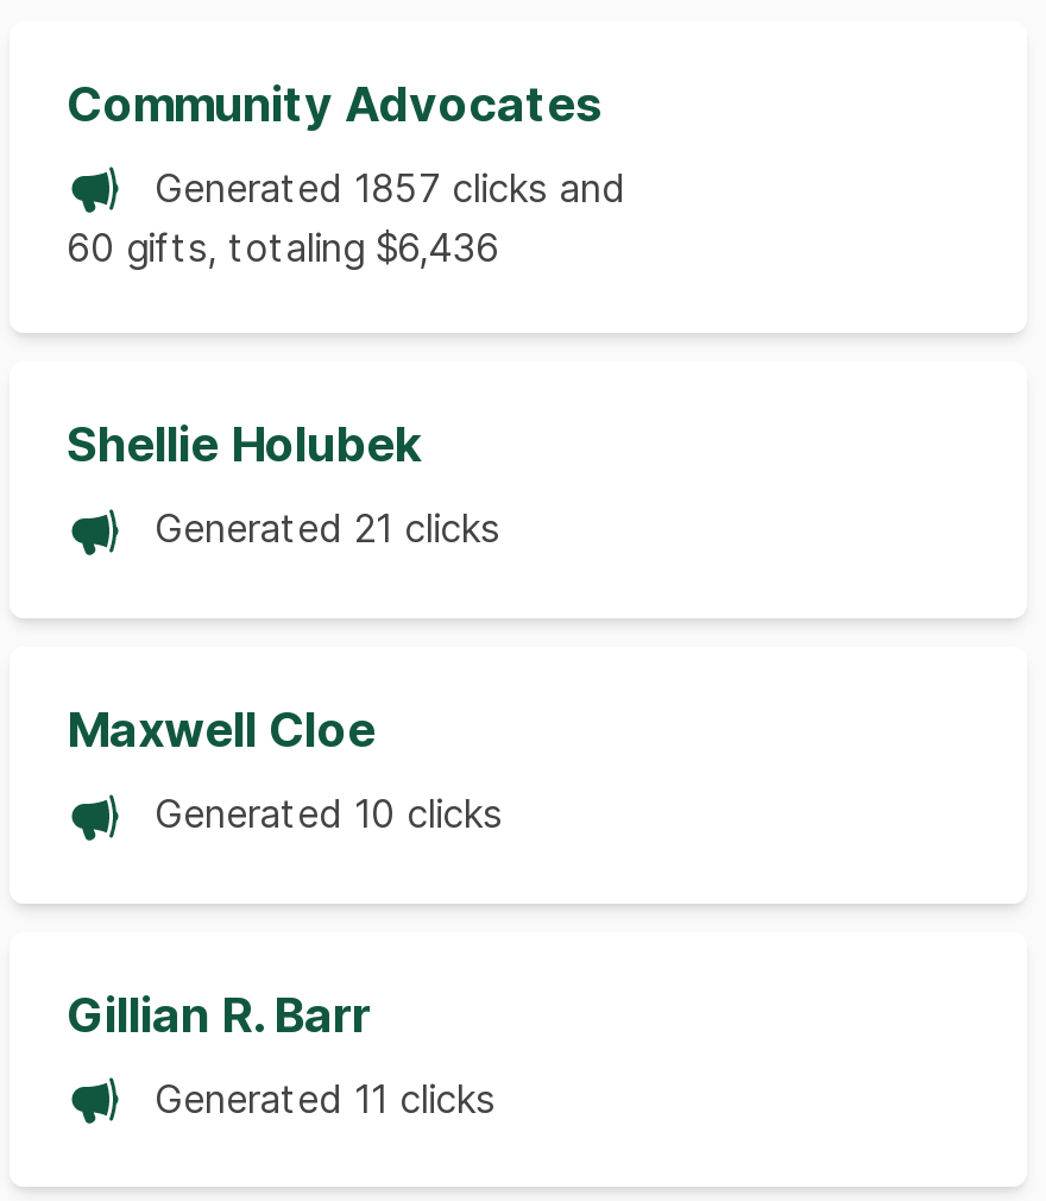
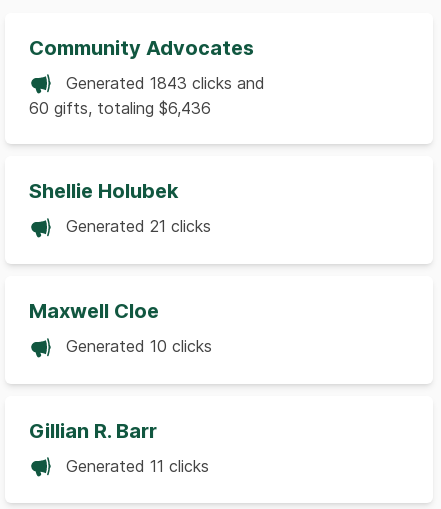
- Generated 1857 clicks and
+ Generated 1843 clicks and
